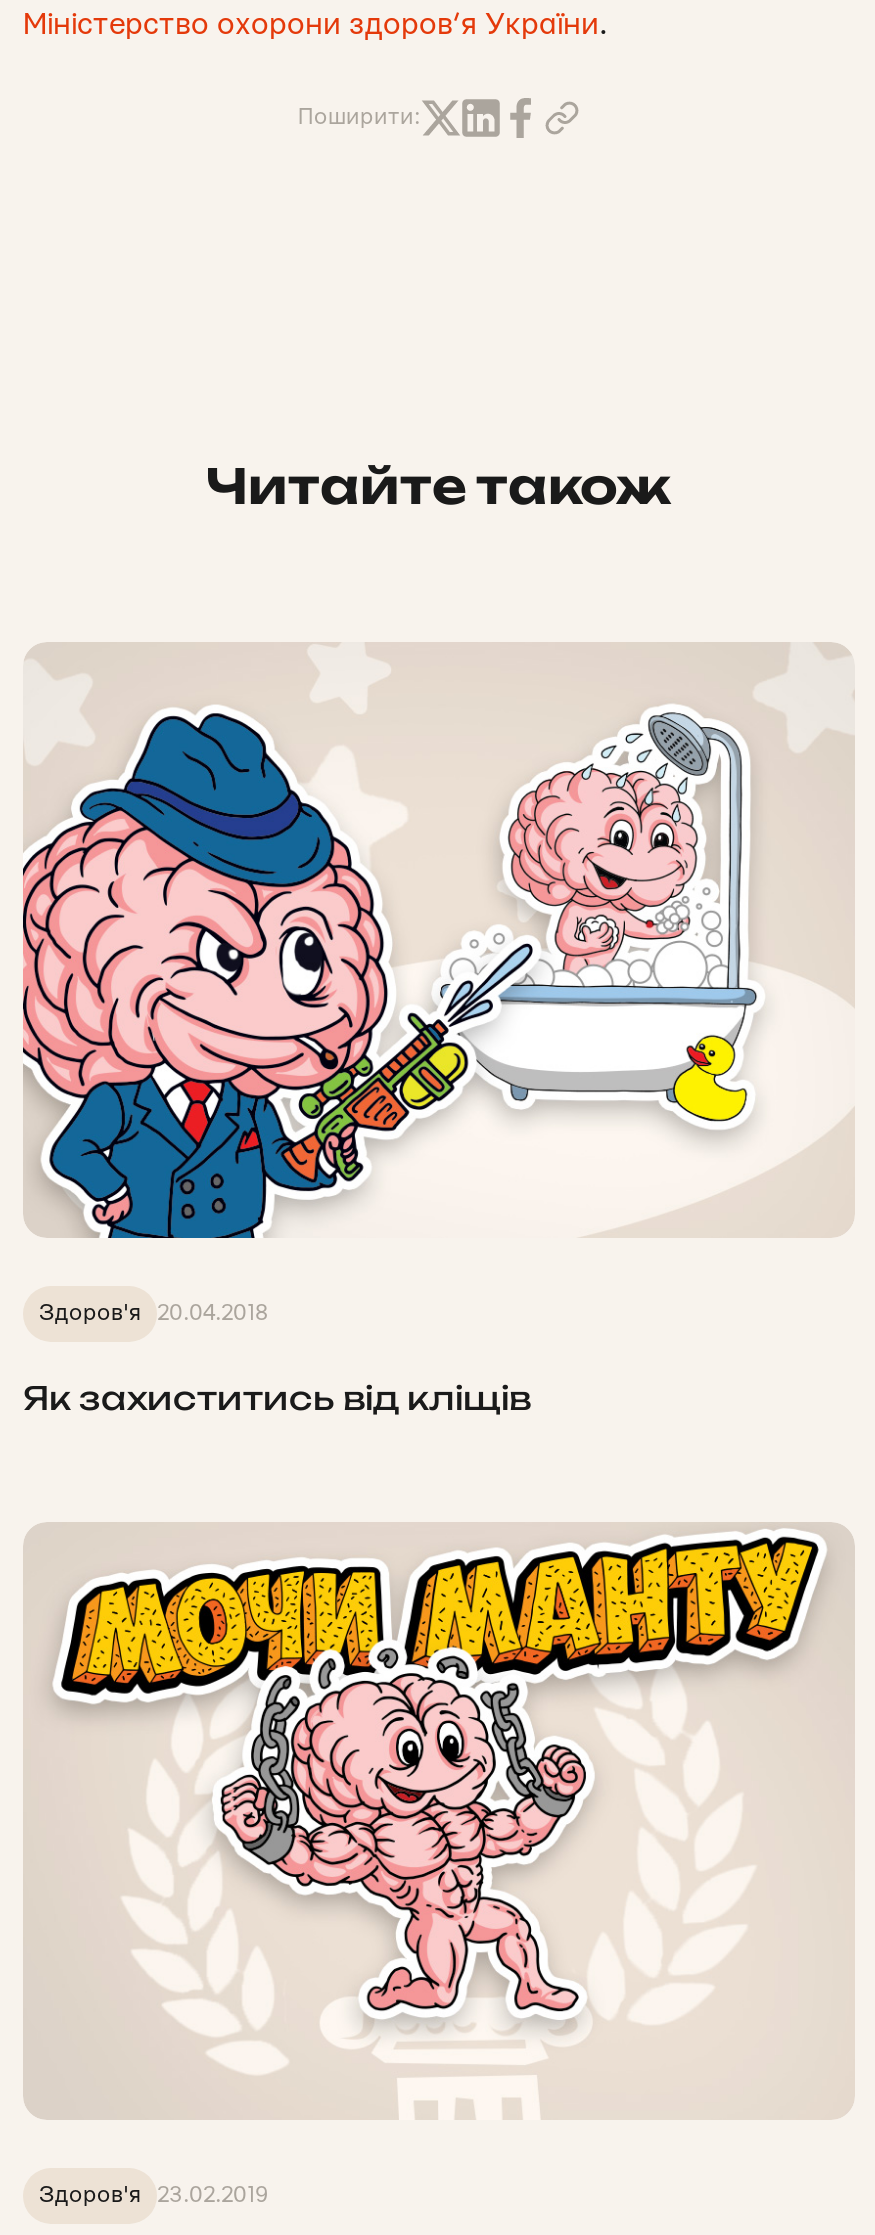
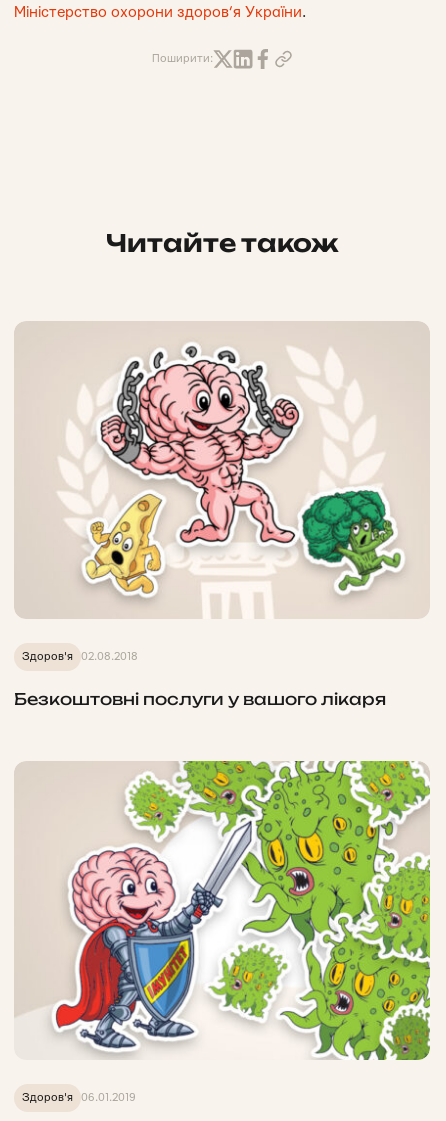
- [image]
- Здоров'я 20.04.2018
+ [image]
+ Здоров'я 02.08.2018

- Як захиститись від кліщів
+ Безкоштовні послуги у вашого лікаря

- [image]
- Здоров'я 23.02.2019
+ [image]
+ Здоров'я 06.01.2019
